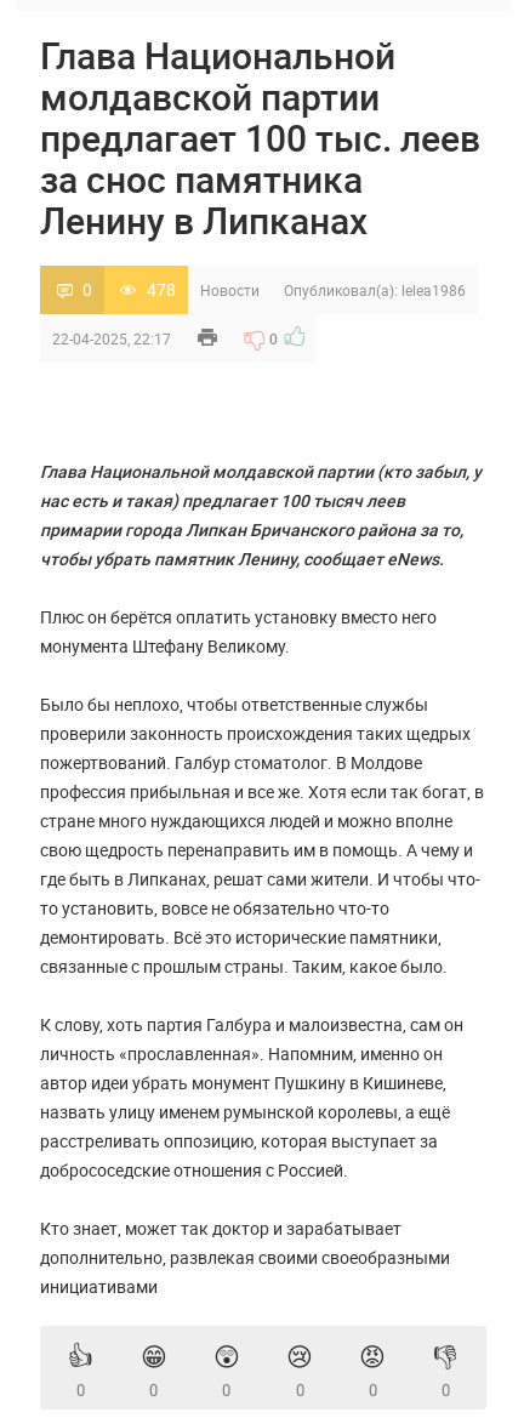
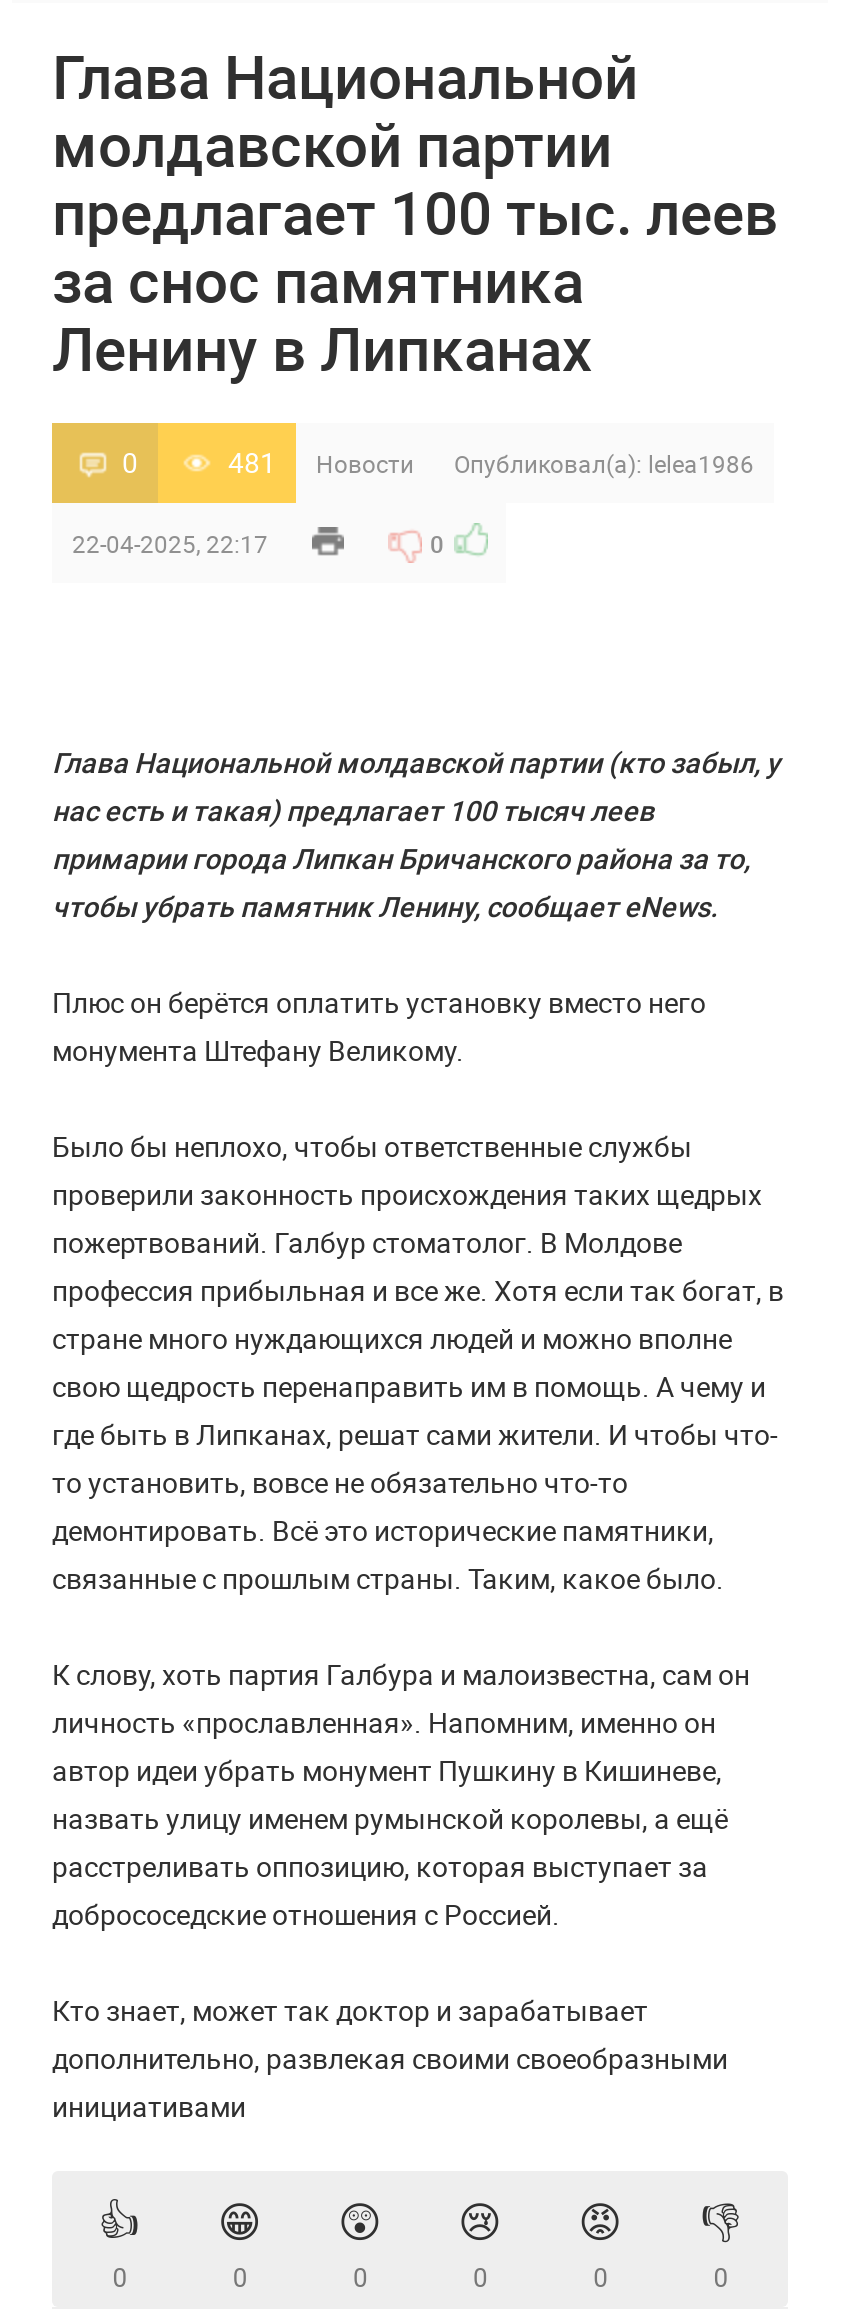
- 478
+ 481
